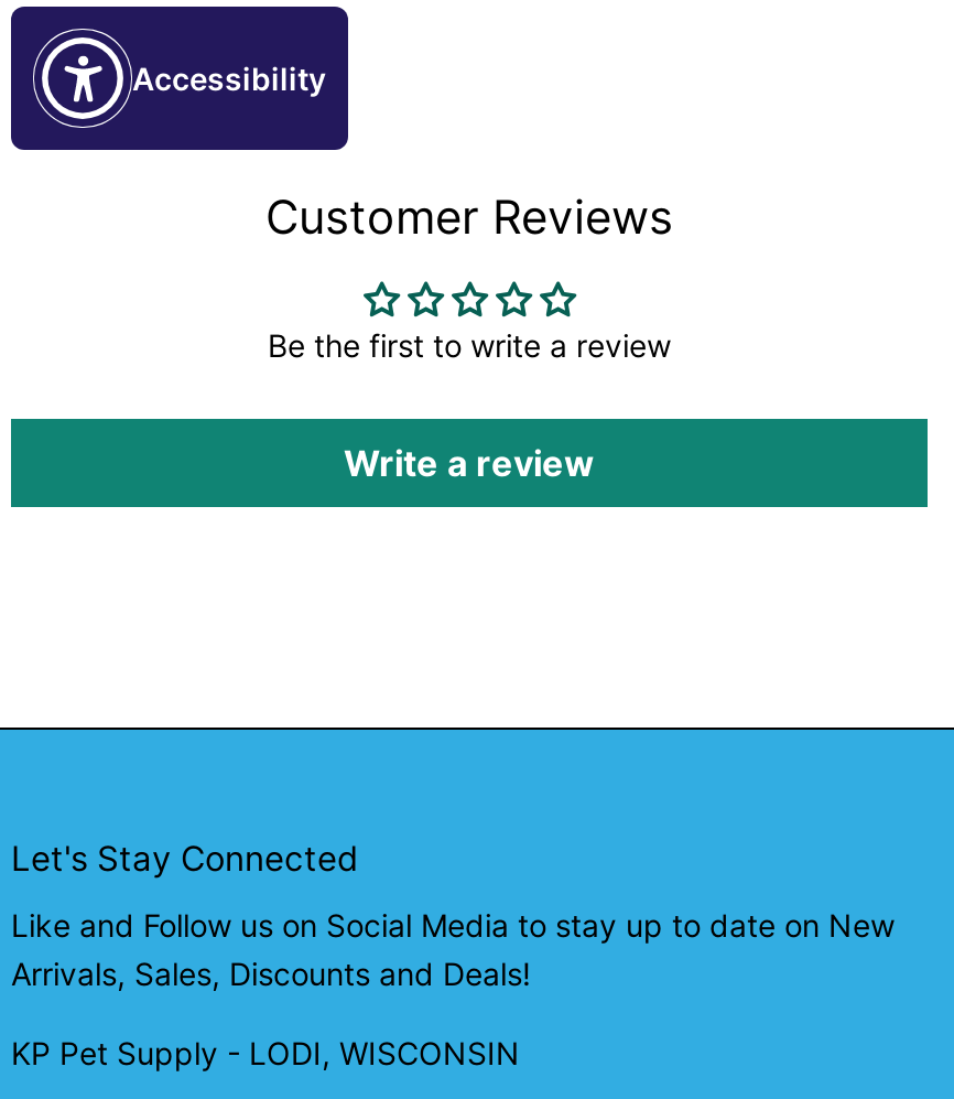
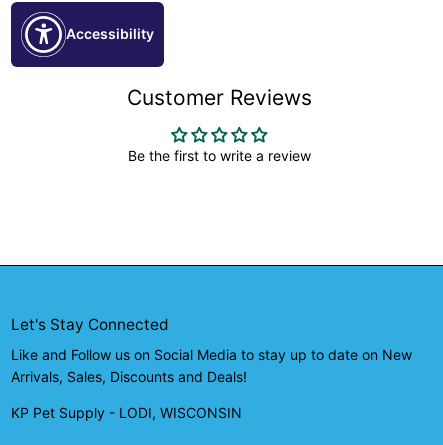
- Write a review
